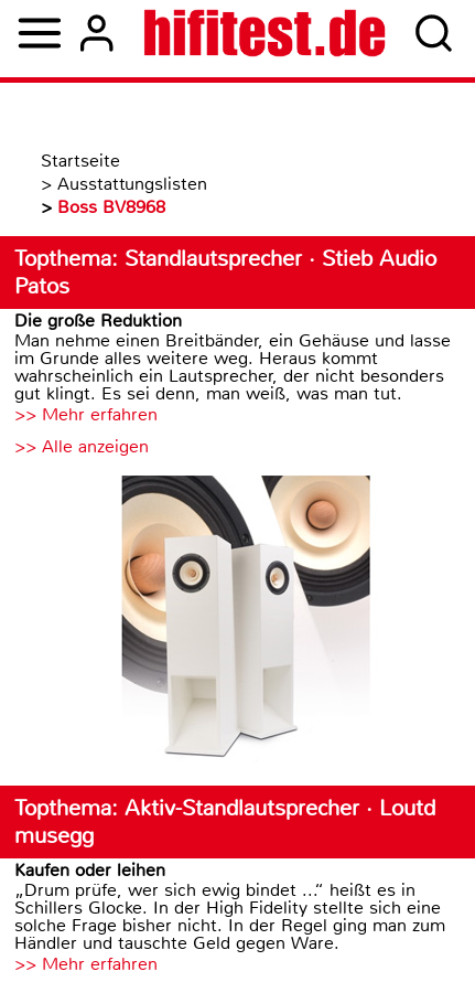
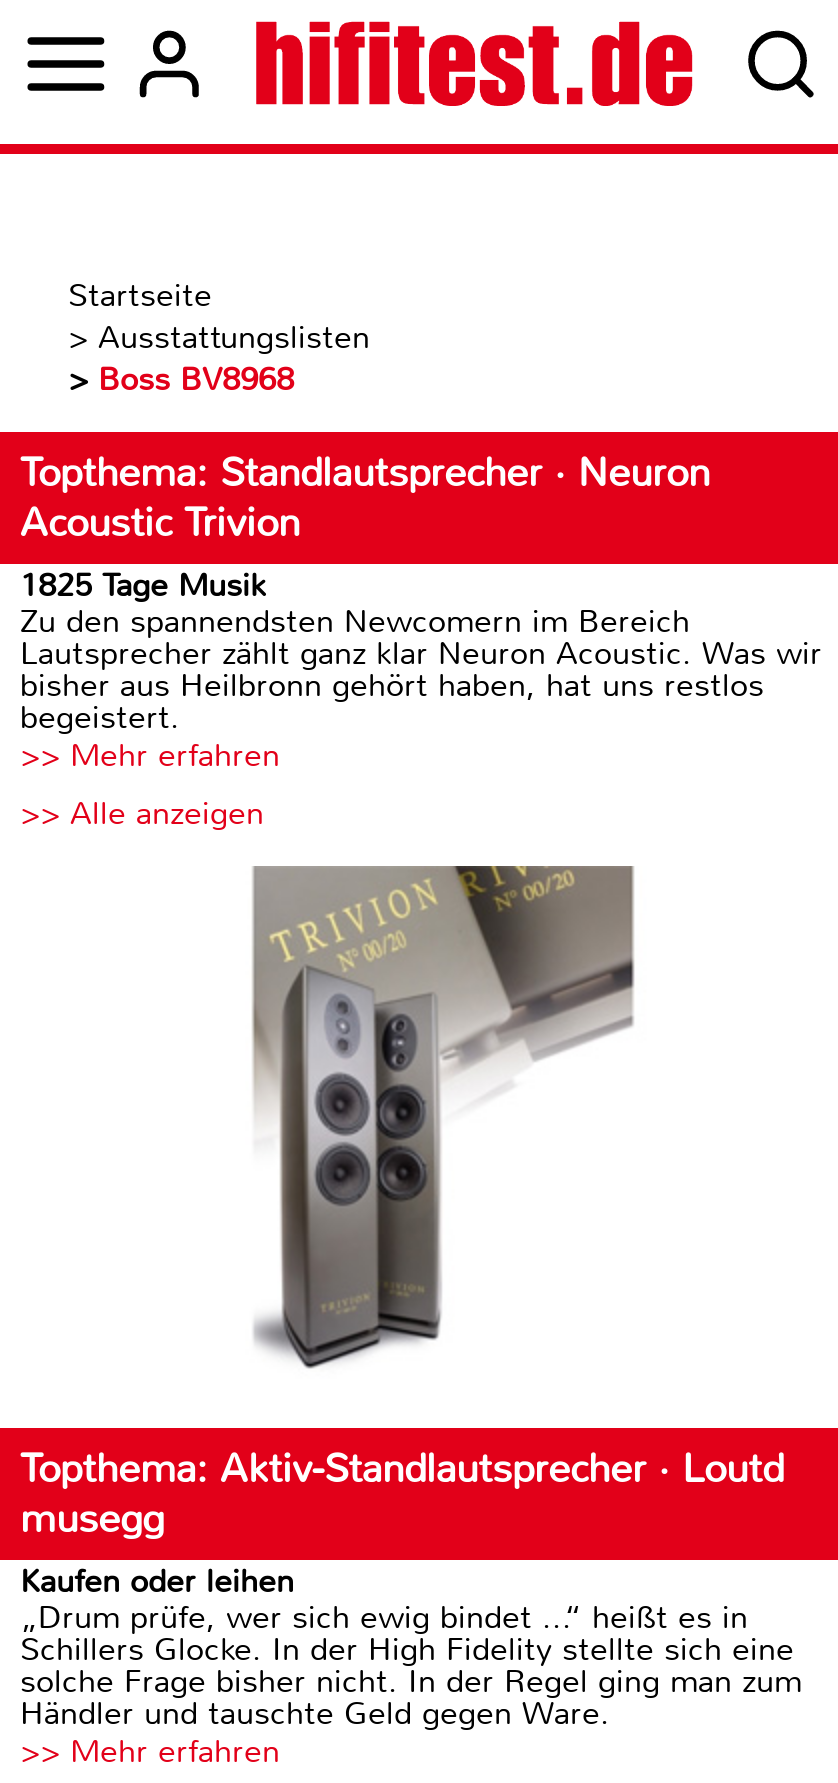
- Topthema: Standlautsprecher · Stieb Audio
- Patos
- Die große Reduktion
- Man nehme einen Breitbänder, ein Gehäuse und lasse
- im Grunde alles weitere weg. Heraus kommt
- wahrscheinlich ein Lautsprecher, der nicht besonders
- gut klingt. Es sei denn, man weiß, was man tut.
+ Topthema: Standlautsprecher · Neuron
+ Acoustic Trivion
+ 1825 Tage Musik
+ Zu den spannendsten Newcomern im Bereich
+ Lautsprecher zählt ganz klar Neuron Acoustic. Was wir
+ bisher aus Heilbronn gehört haben, hat uns restlos
+ begeistert.

- [image]
+ [image]
